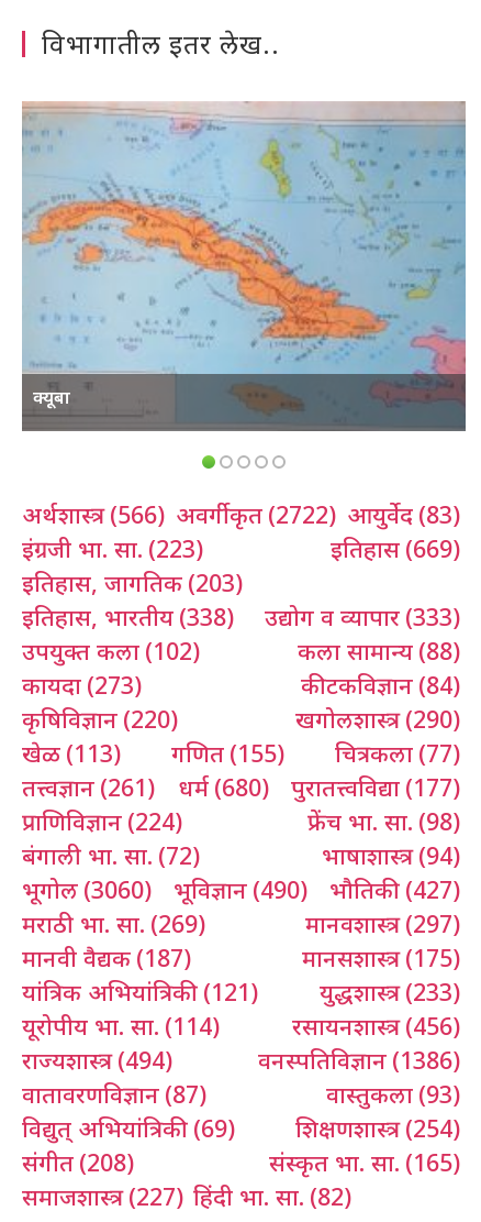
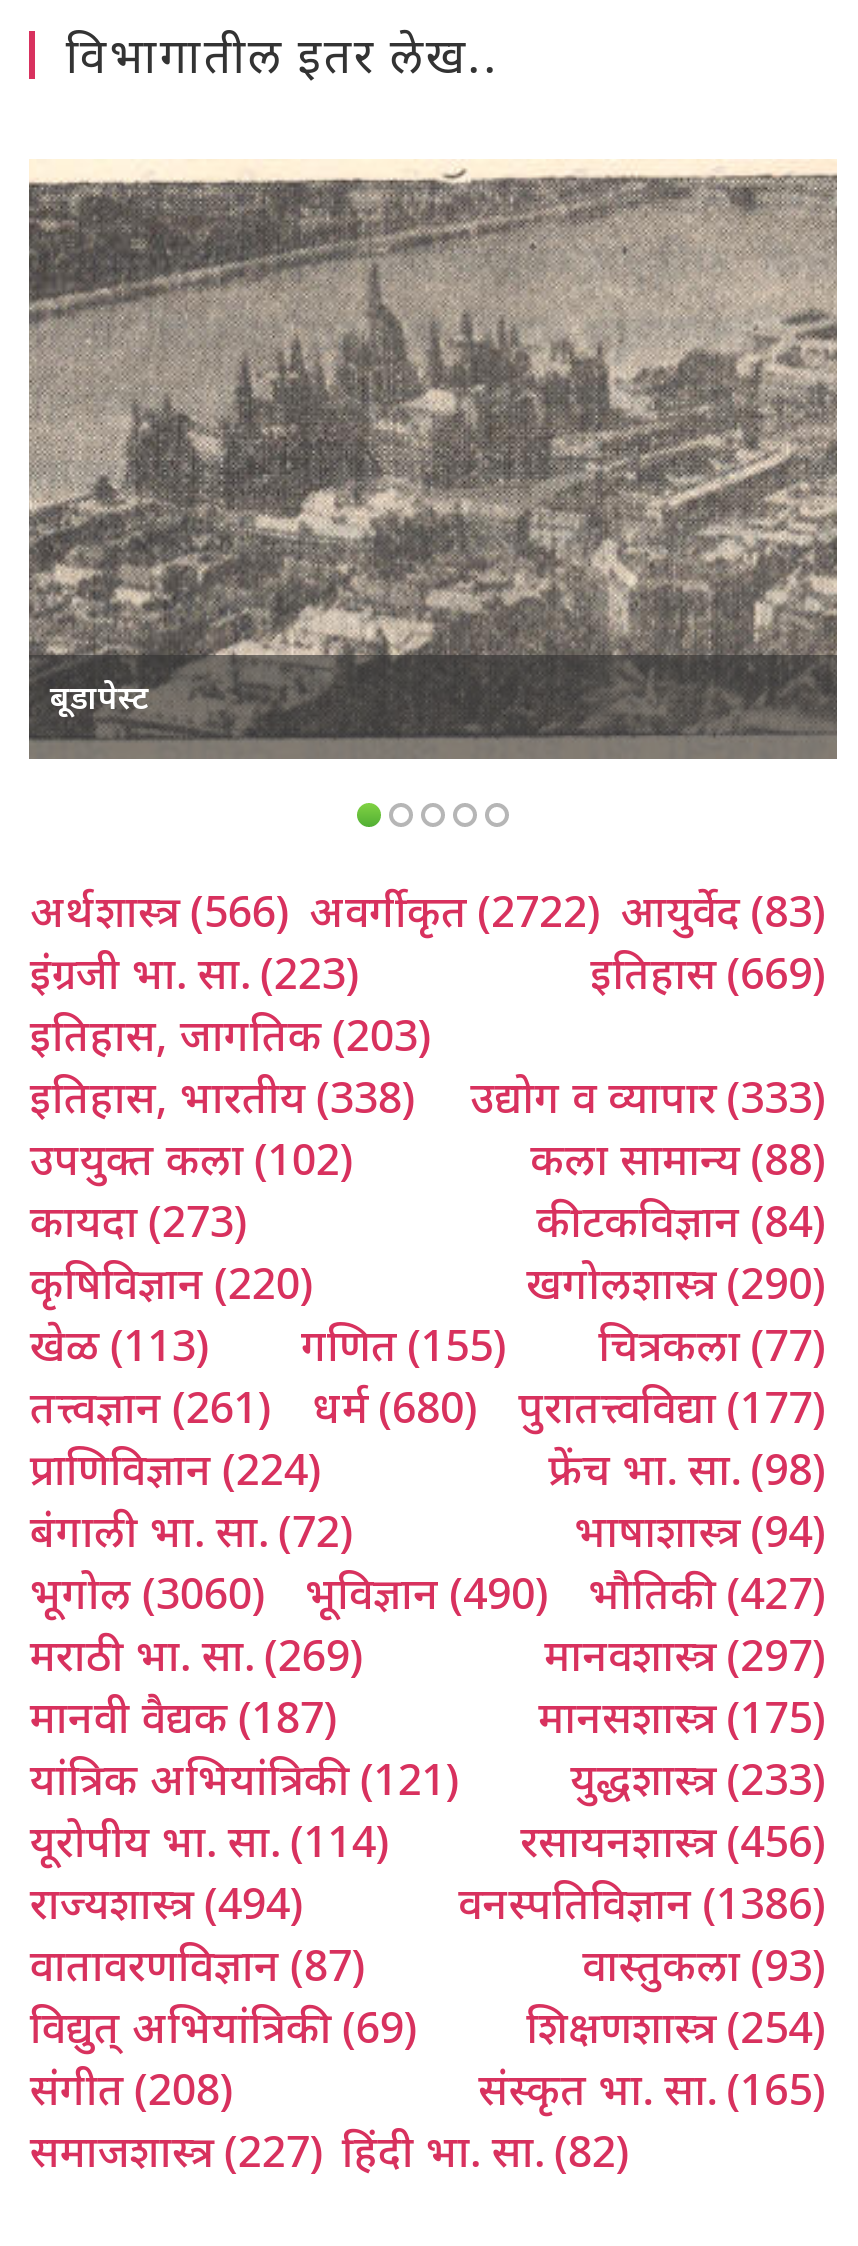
- [image]
- क्यूबा
+ [image]
+ बूडापेस्ट
